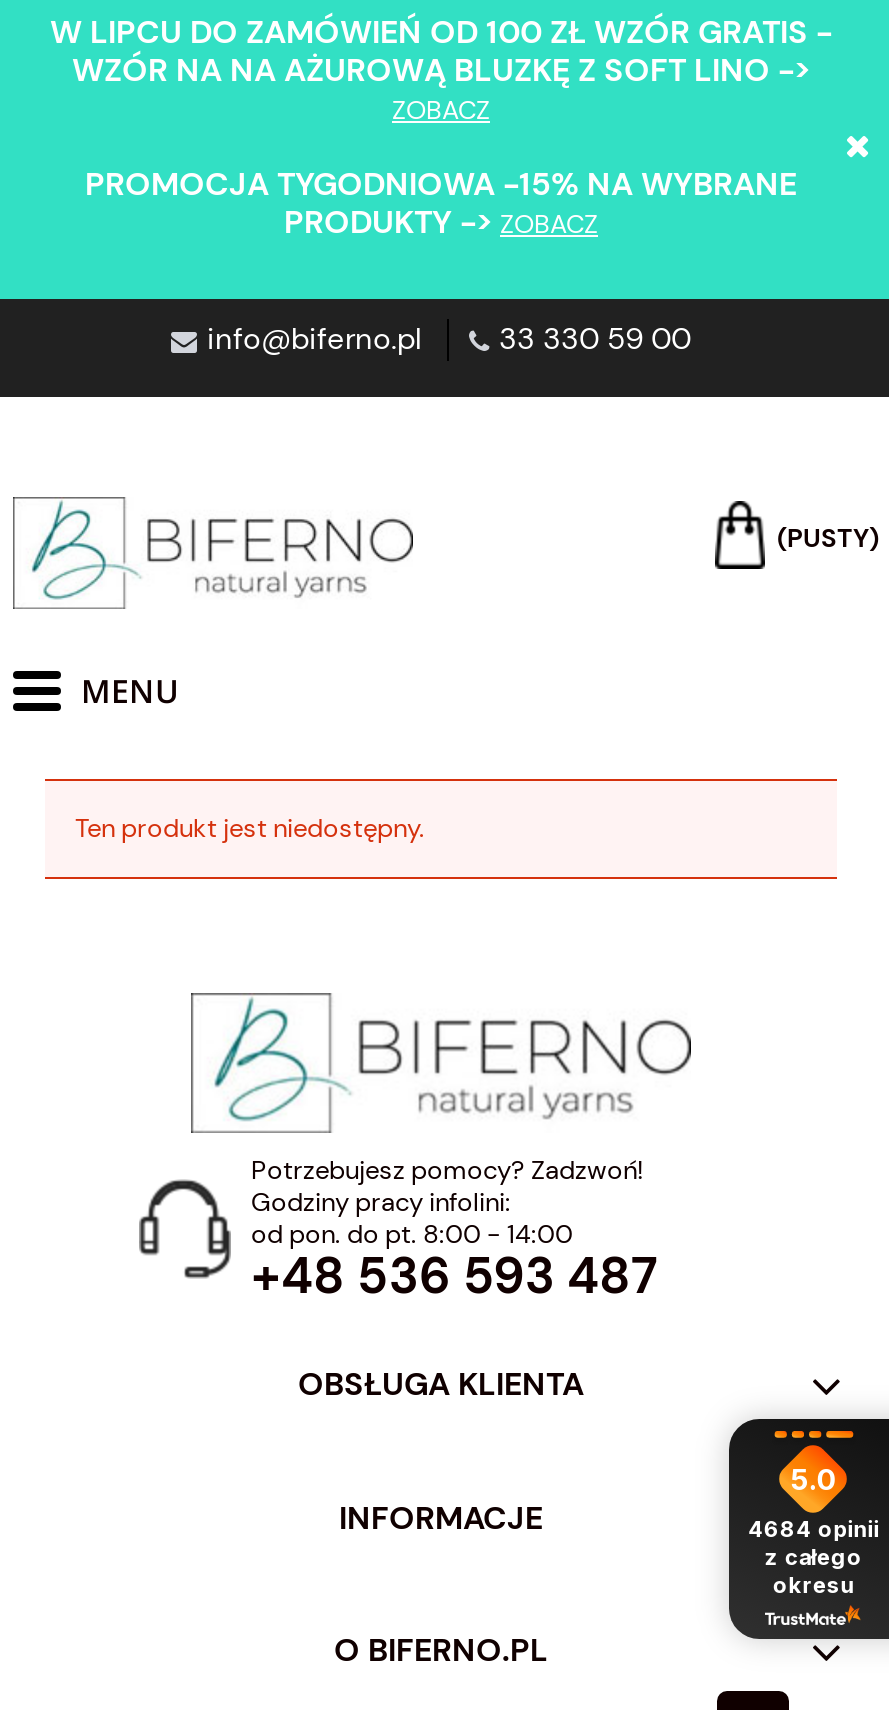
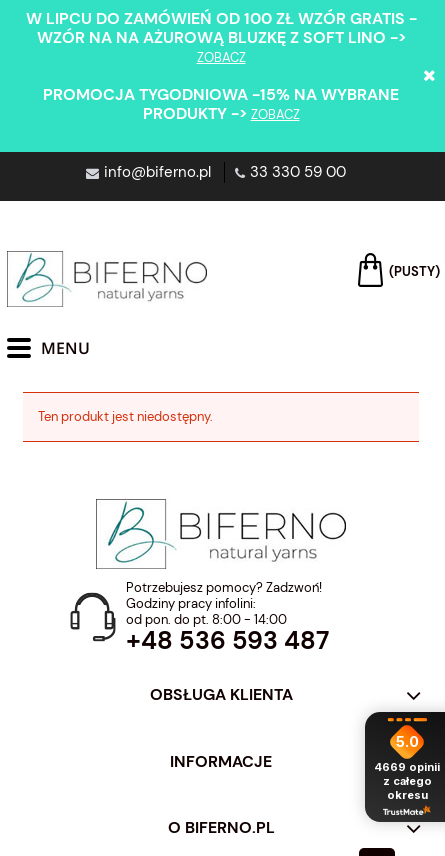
- 4684 opinii
+ 4669 opinii
